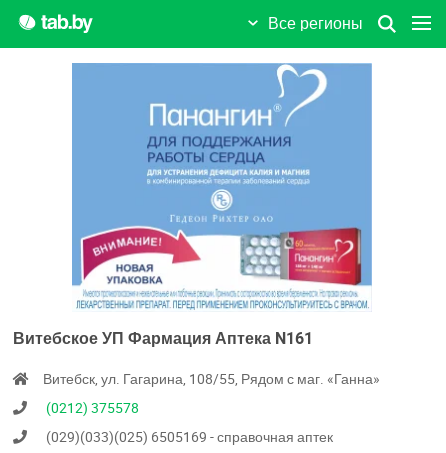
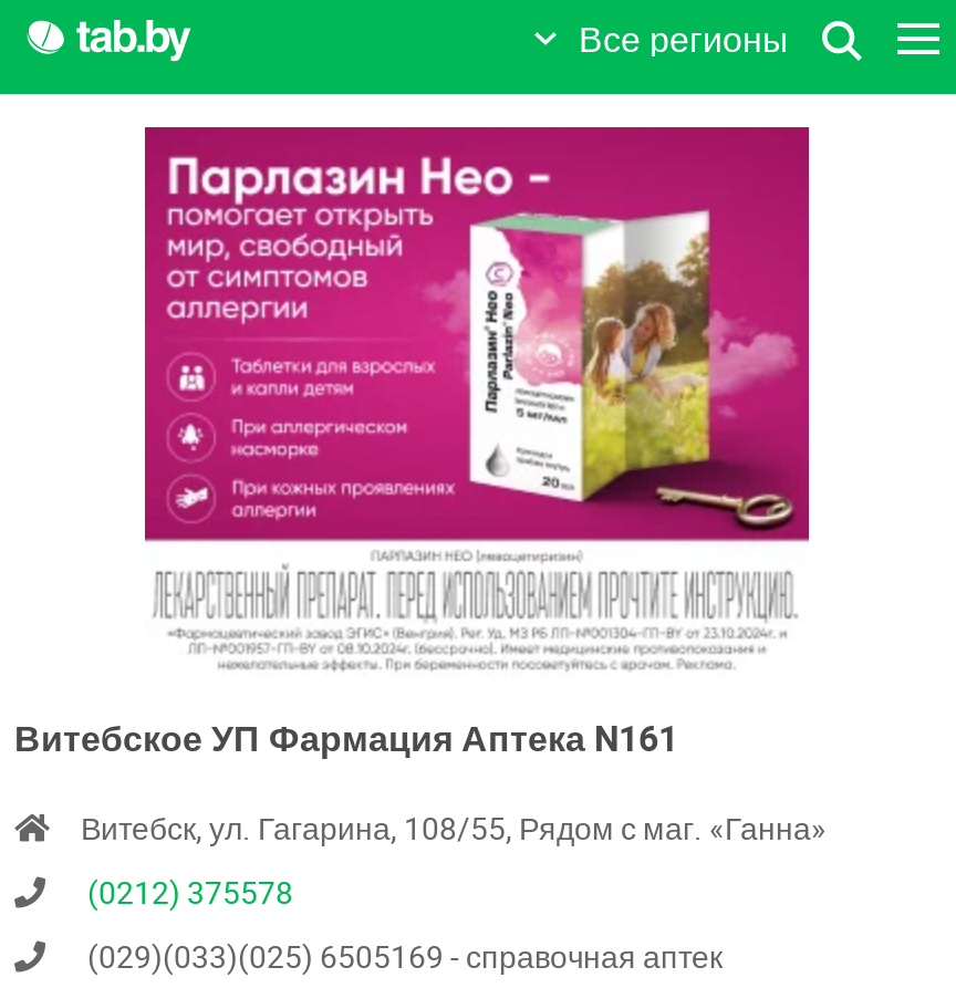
- [image]
+ [image]
